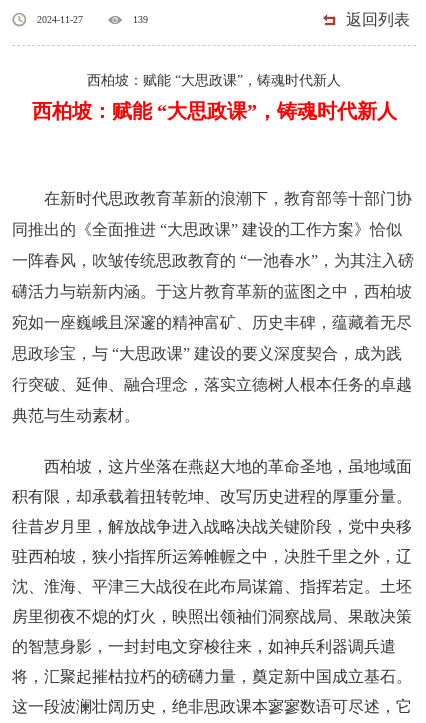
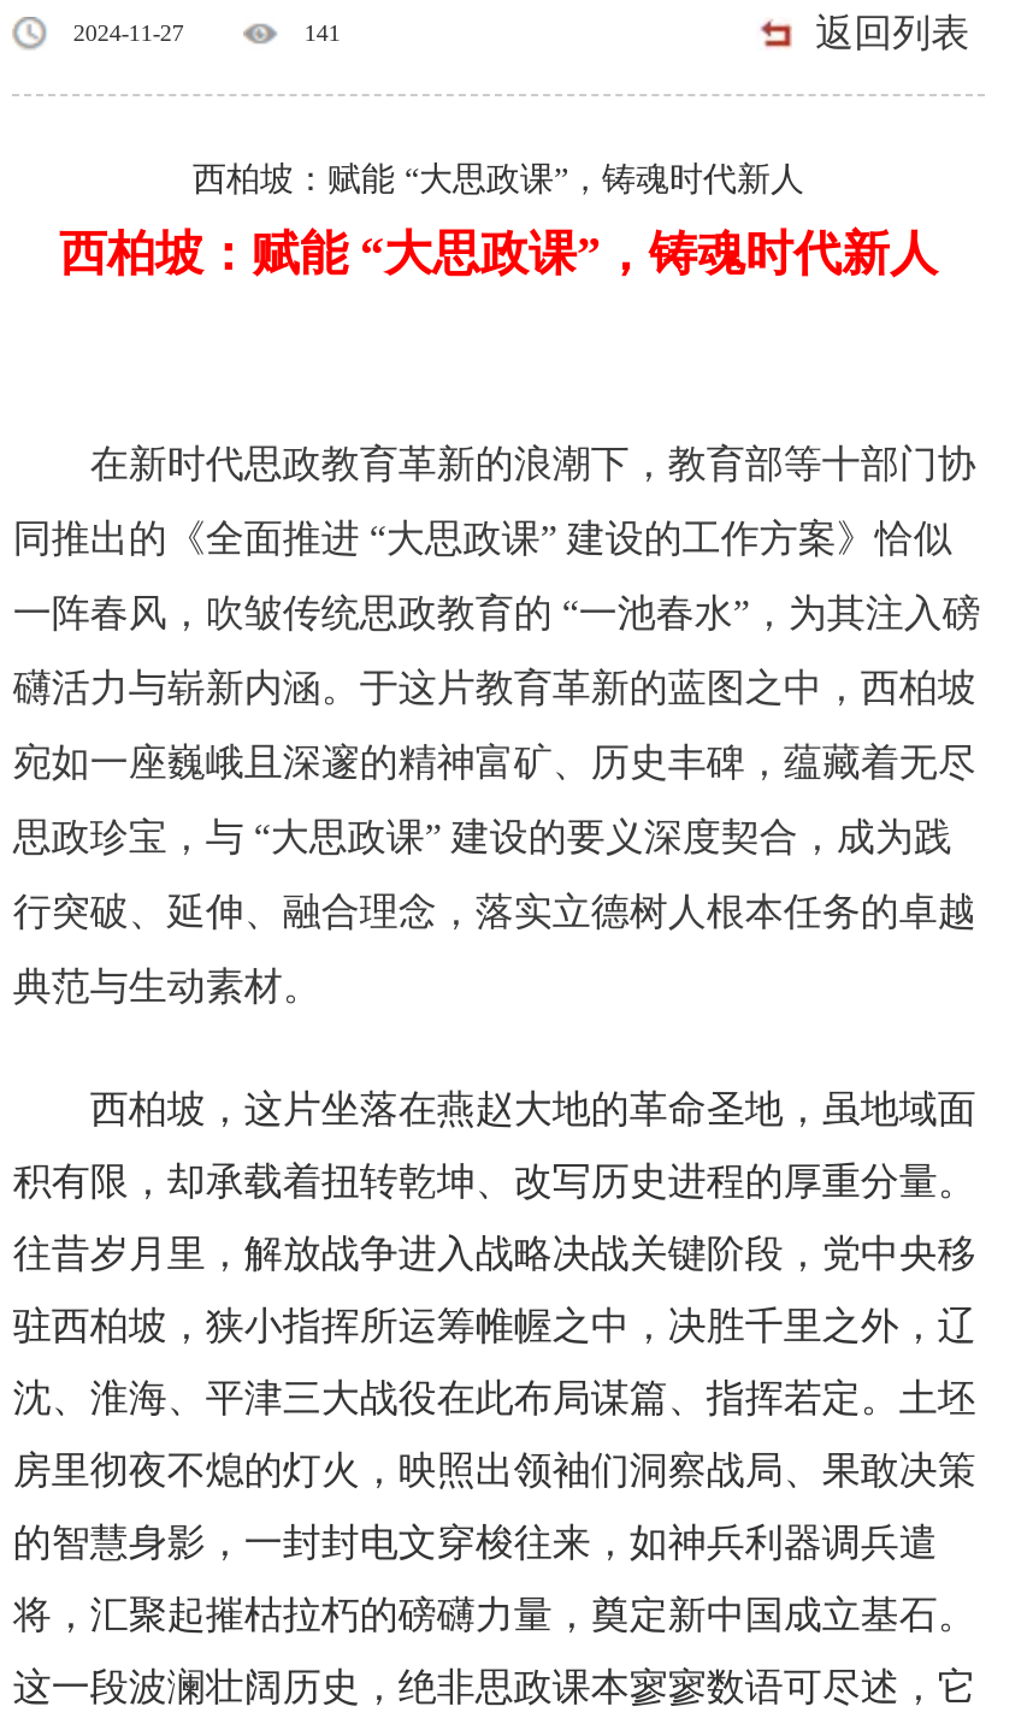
- 139
+ 141
